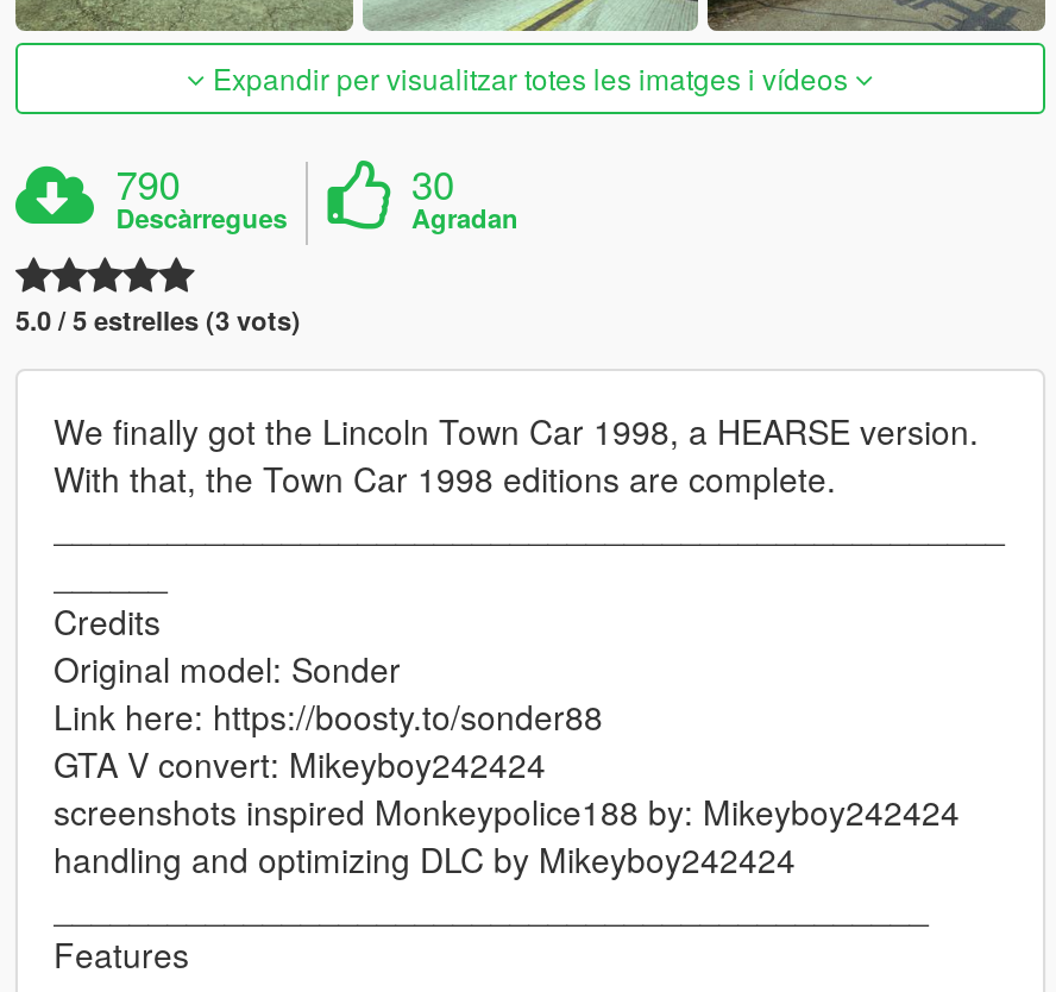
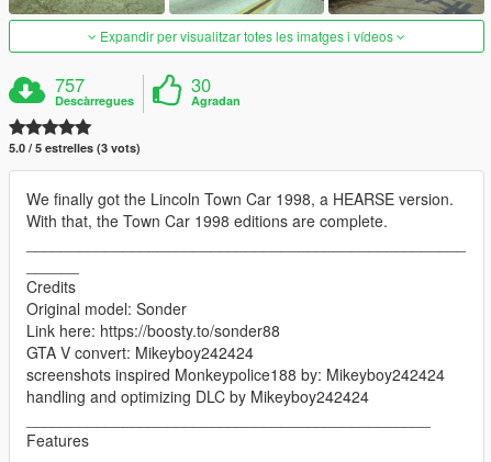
- 790
+ 757
